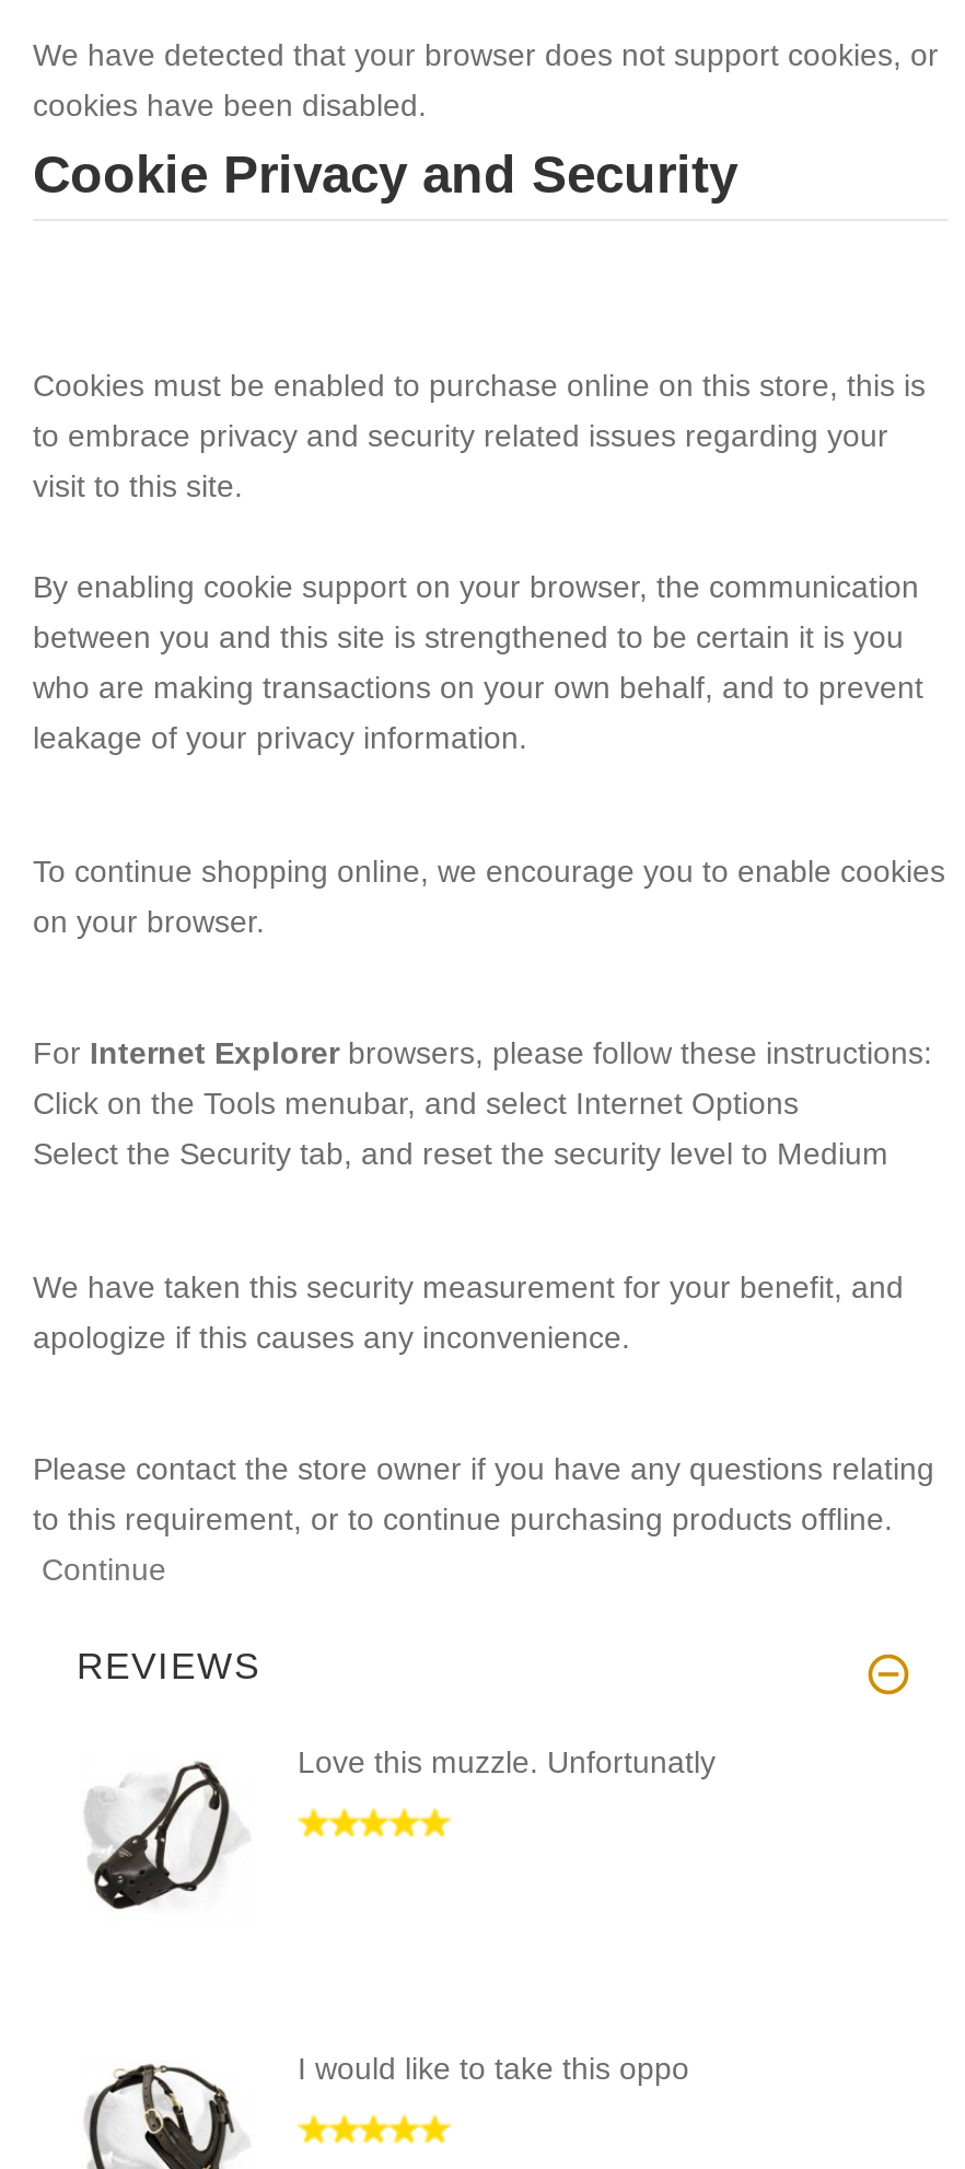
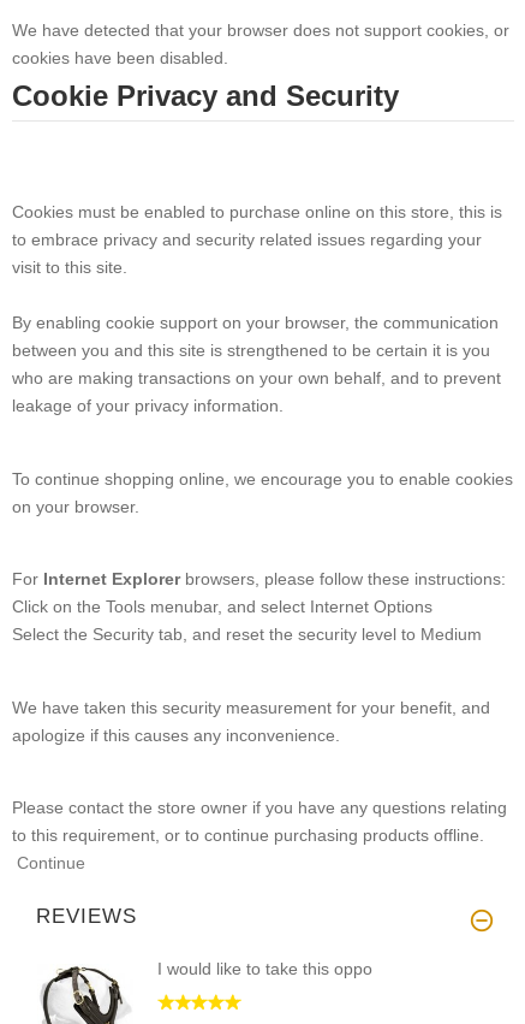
- [image]
- Love this muzzle. Unfortunatly
